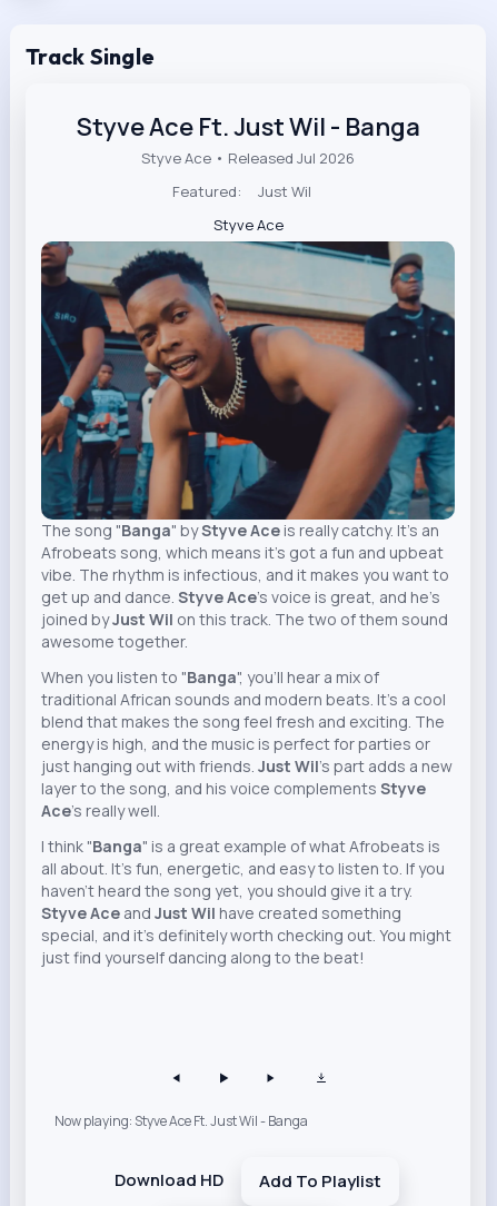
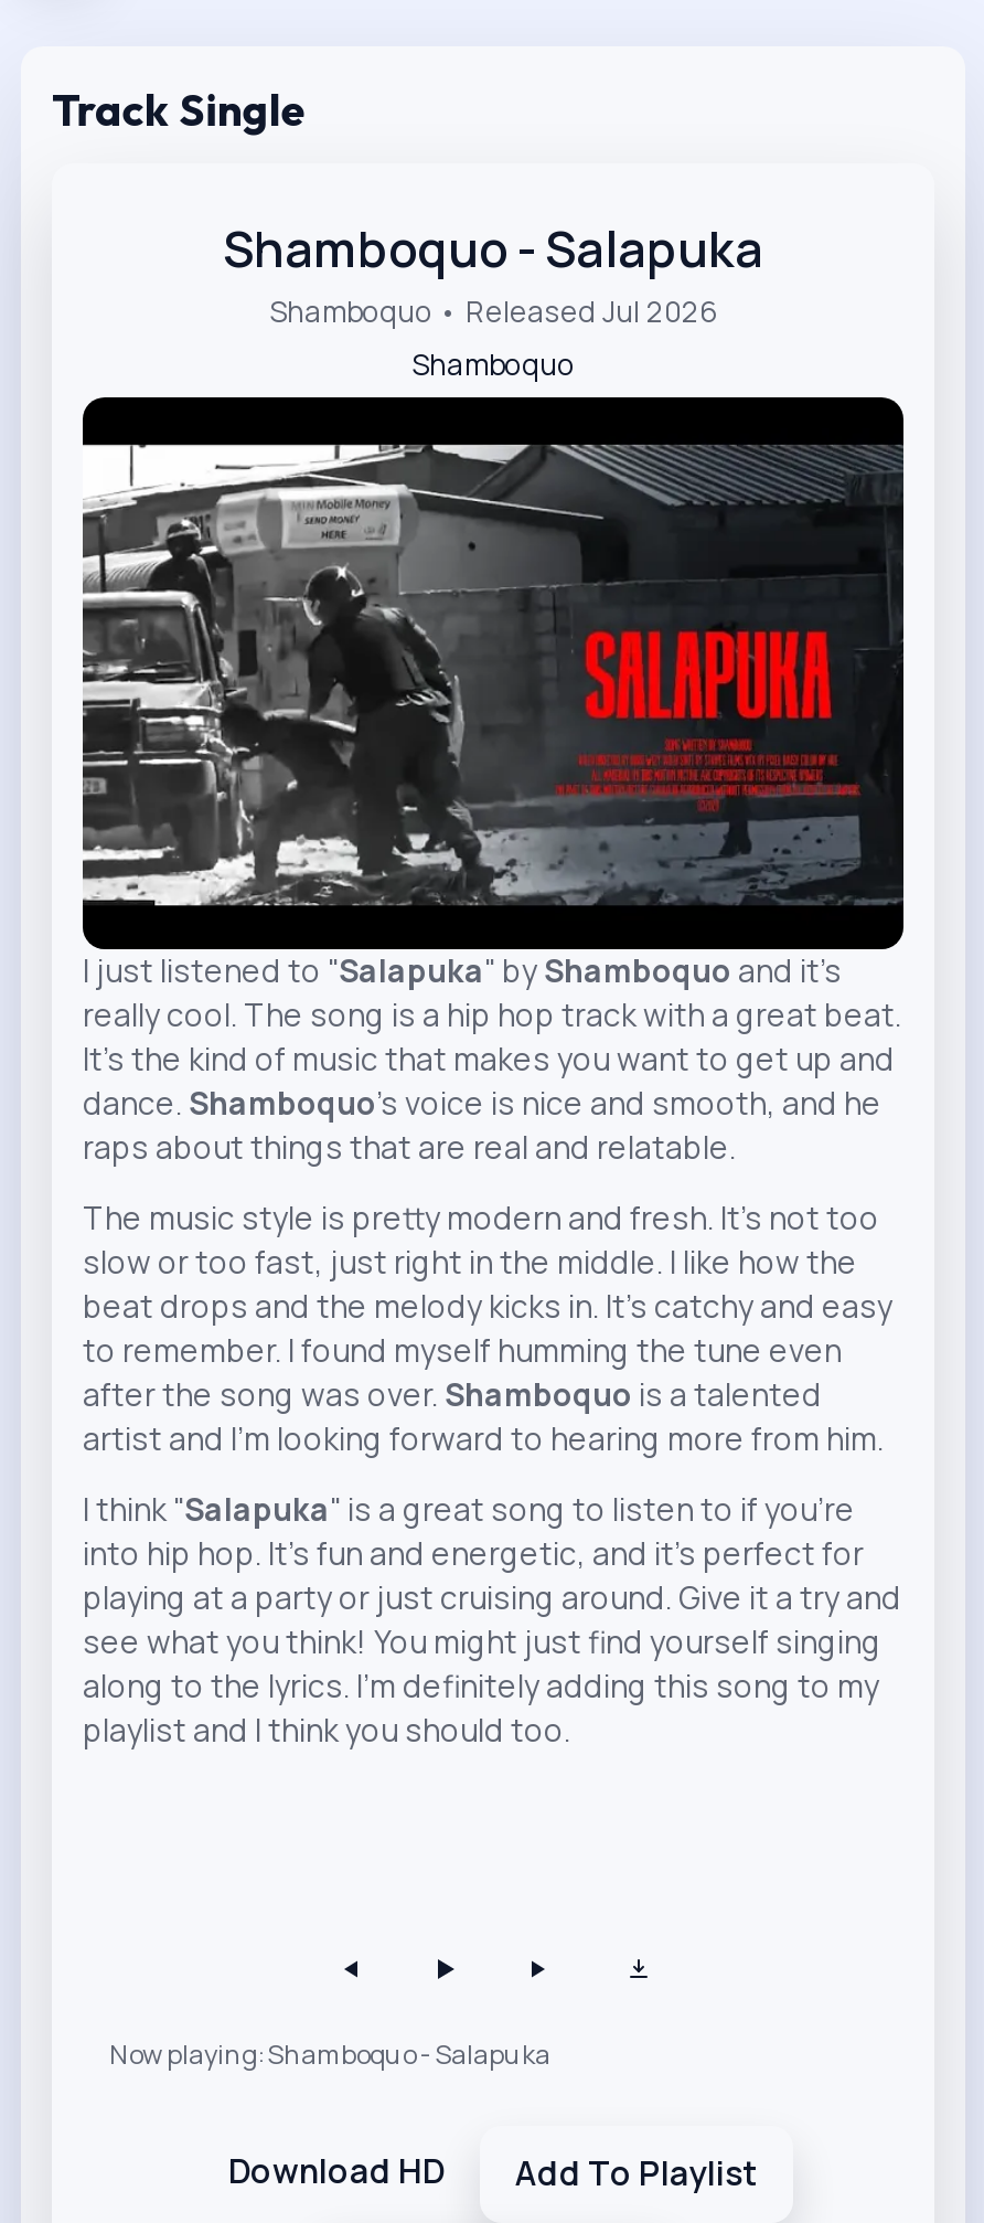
- Styve Ace Ft. Just Wil - Banga
- Styve Ace • Released Jul 2026
- Featured:
- Just Wil
- Styve Ace
+ Shamboquo - Salapuka
+ Shamboquo • Released Jul 2026
+ Shamboquo

- [image]
+ [image]

- The song "Banga" byStyve Aceis really catchy. It's an
- Afrobeats song, which means it's got a fun and upbeat
- vibe. The rhythm is infectious, and it makes you want to
- get up and dance. Styve Ace's voice is great, and he's
- joined byJust Wil on this track. The two of them sound
- awesome together.
- When you listen to " Banga ", you'll hear a mix of
- traditional African sounds and modern beats. It's a cool
- blend that makes the song feel fresh and exciting. The
- energy is high, and the music is perfect for parties or
- just hanging out with friends. Just Wil's part adds a new
- layer to the song, and his voice complements Styve
- Ace's really well.
- I think " Banga " is a great example of what Afrobeats is
- all about. It's fun, energetic, and easy to listen to. If you
- haven't heard the song yet, you should give it a try.
- Styve Ace and Just Wil have created something
- special, and it's definitely worth checking out. You might
- just find yourself dancing along to the beat!
+ I just listened to "Salapuka" byShamboquoand it's
+ really cool. The song is a hip hop track with a great beat.
+ It's the kind of music that makes you want to get up and
+ dance. Shamboquo's voice is nice and smooth, and he
+ raps about things that are real and relatable.
+ The music style is pretty modern and fresh. It's not too
+ slow or too fast, just right in the middle. I like how the
+ beat drops and the melody kicks in. It's catchy and easy
+ to remember. I found myself humming the tune even
+ after the song was over. Shamboquo is a talented
+ artist and I'm looking forward to hearing more from him.
+ I think " Salapuka " is a great song to listen to if you're
+ into hip hop. It's fun and energetic, and it's perfect for
+ playing at a party or just cruising around. Give it a try and
+ see what you think! You might just find yourself singing
+ along to the lyrics. I'm definitely adding this song to my
+ playlist and I think you should too.

- Now playing: Styve Ace Ft. Just Wil - Banga
+ Now playing: Shamboquo - Salapuka
